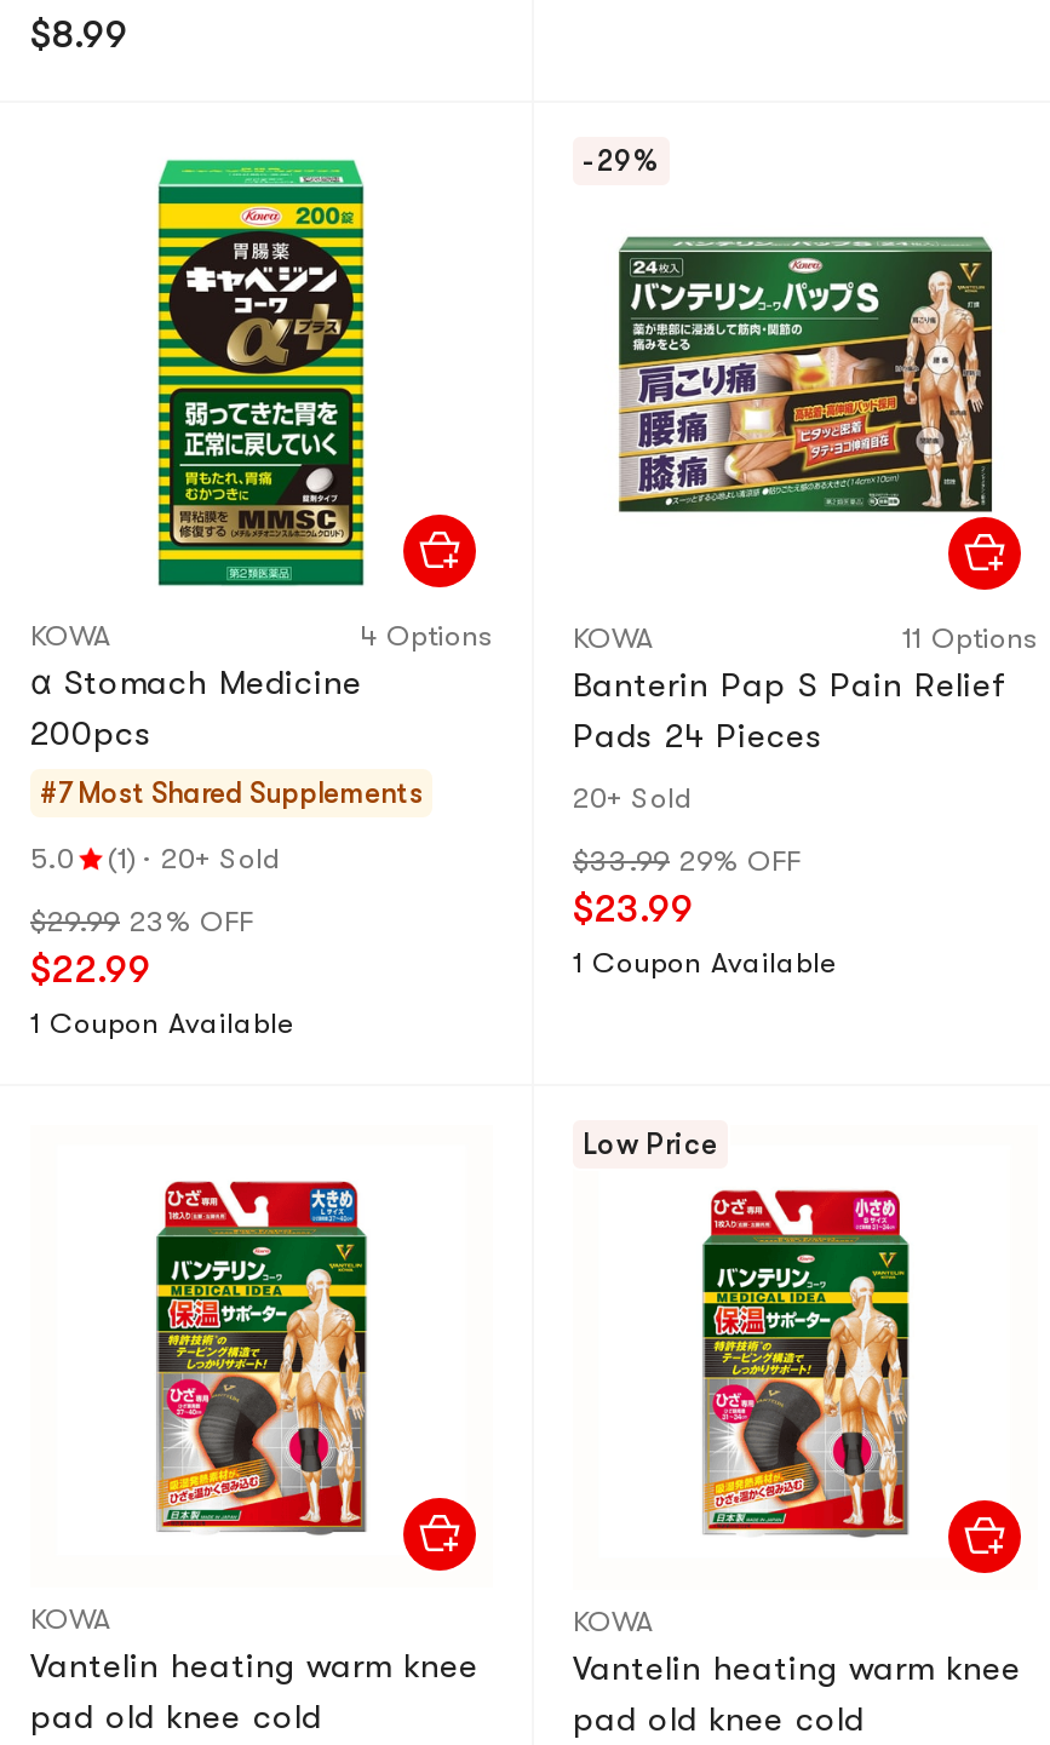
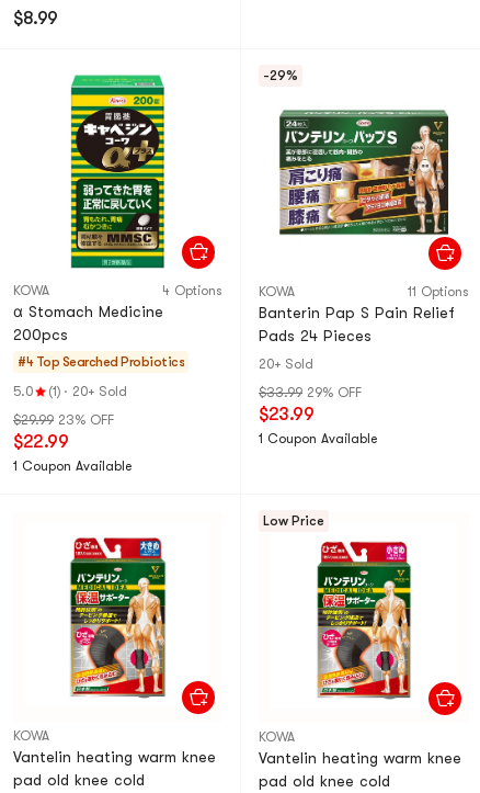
- #7 Most Shared Supplements
+ #4 Top Searched Probiotics
